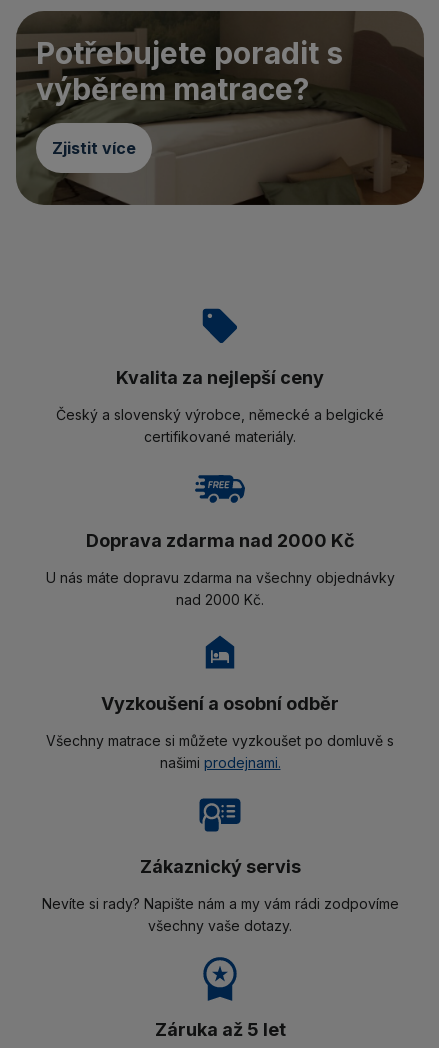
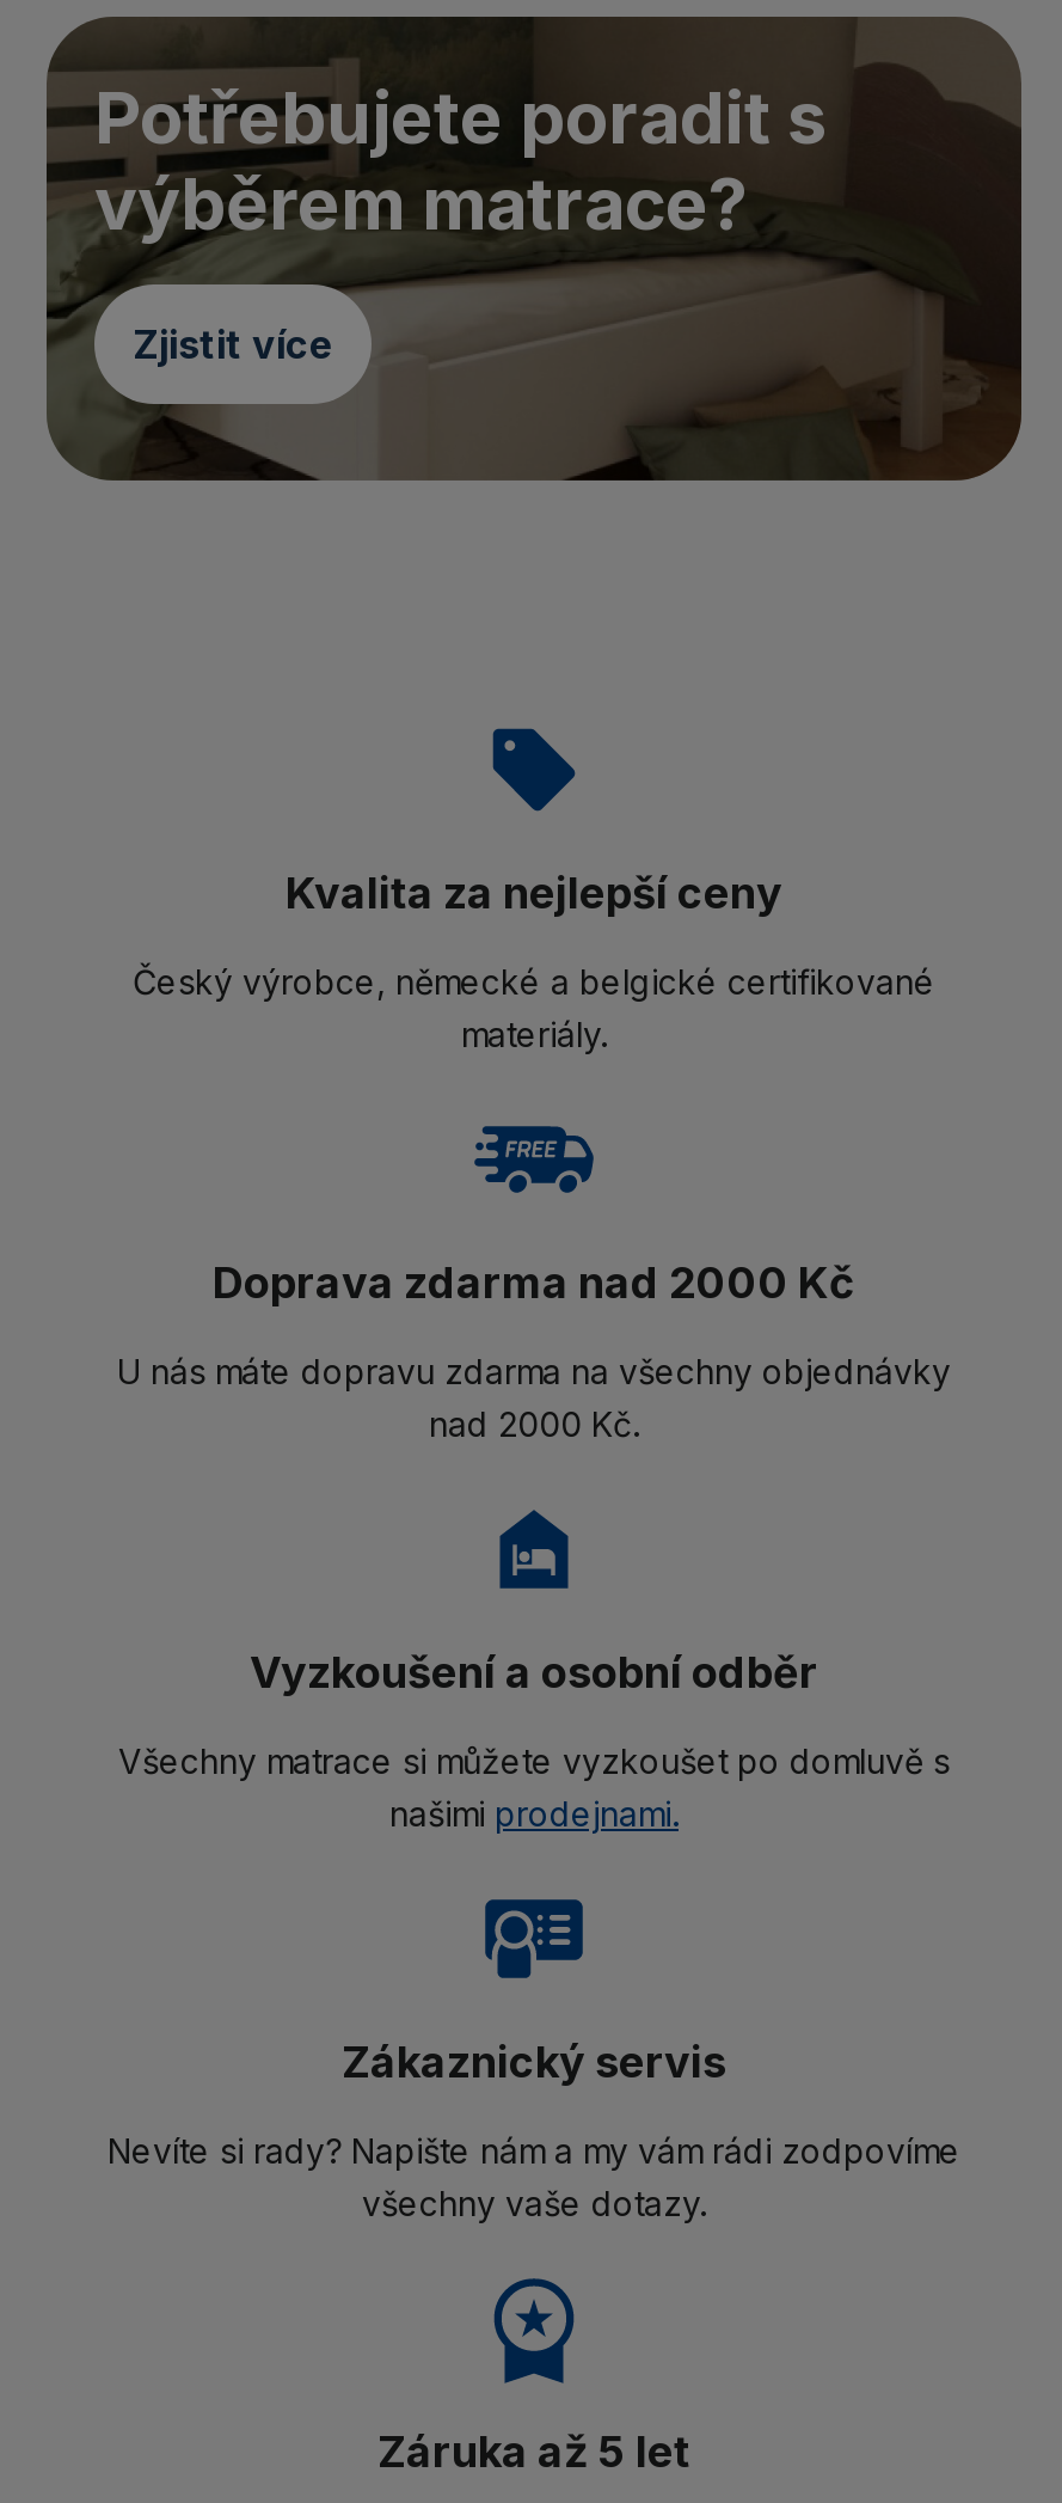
- Český a slovenský výrobce, německé a belgické
- certifikované materiály.
+ Český výrobce, německé a belgické certifikované
+ materiály.
